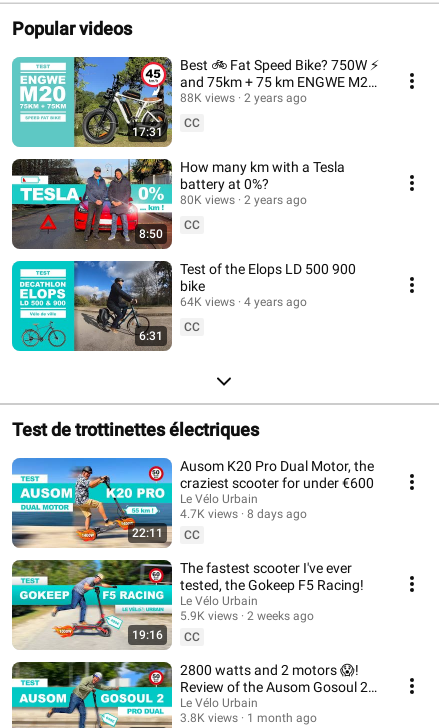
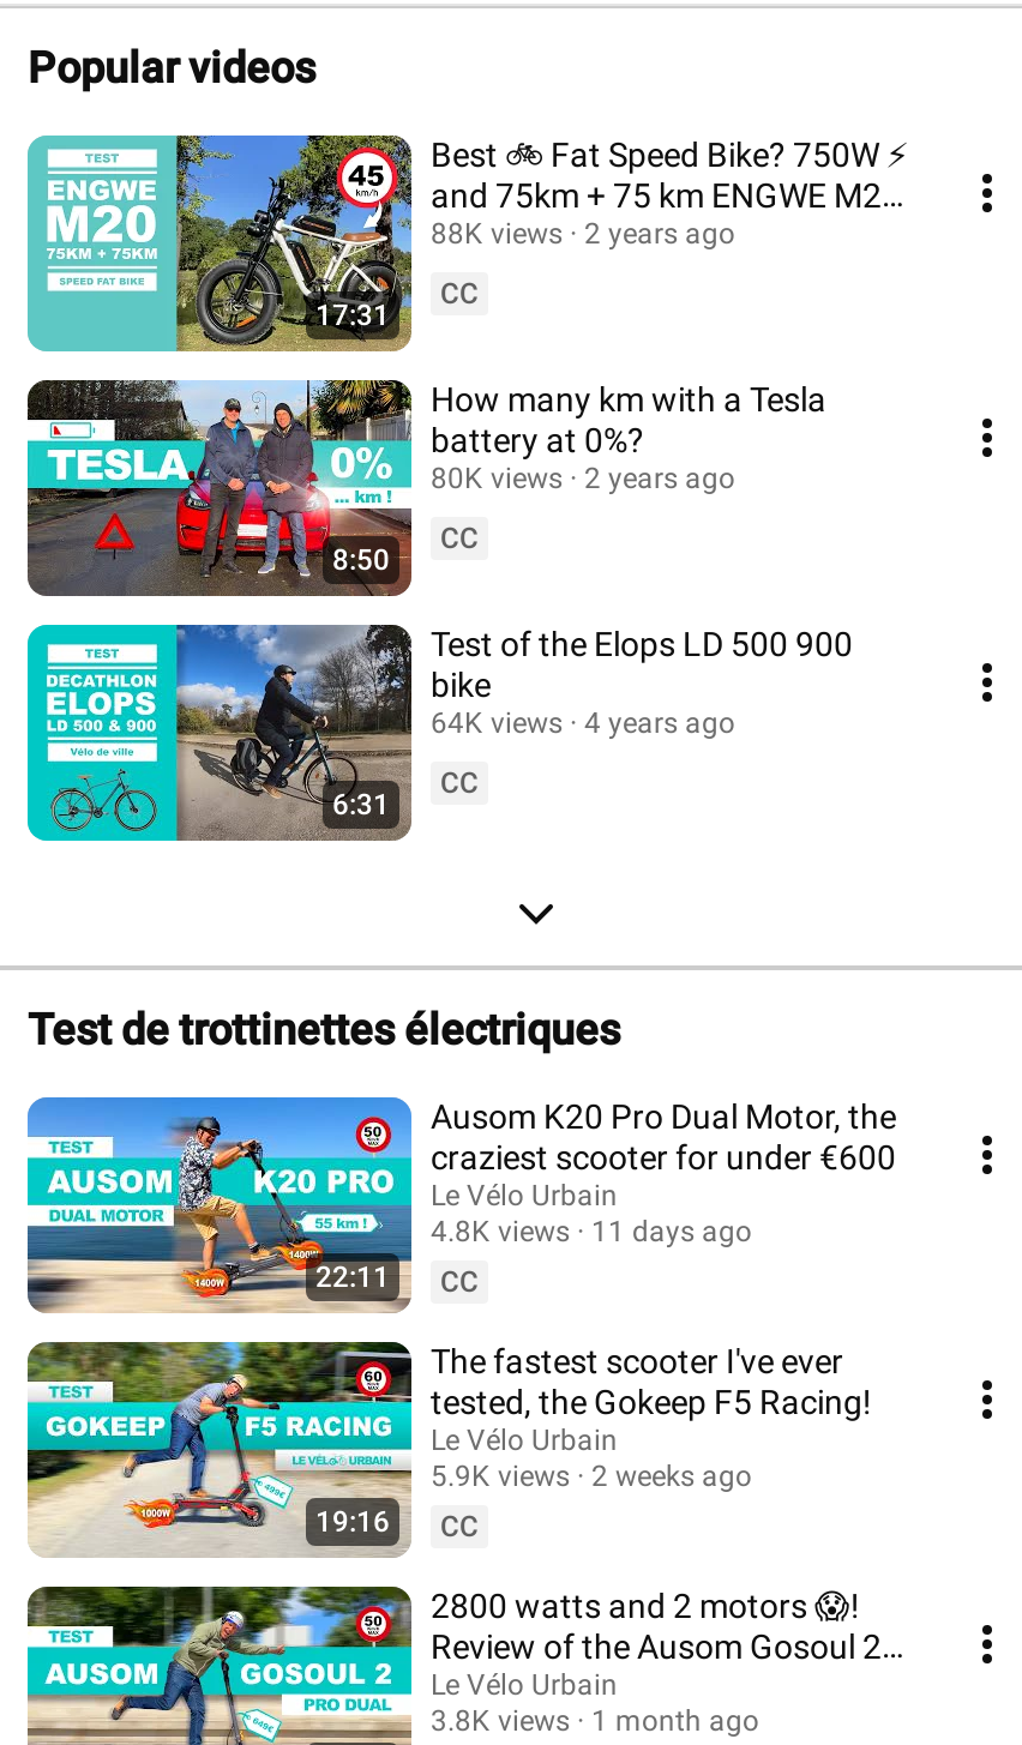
- 4.7K views
+ 4.8K views

- 8 days ago
+ 11 days ago
